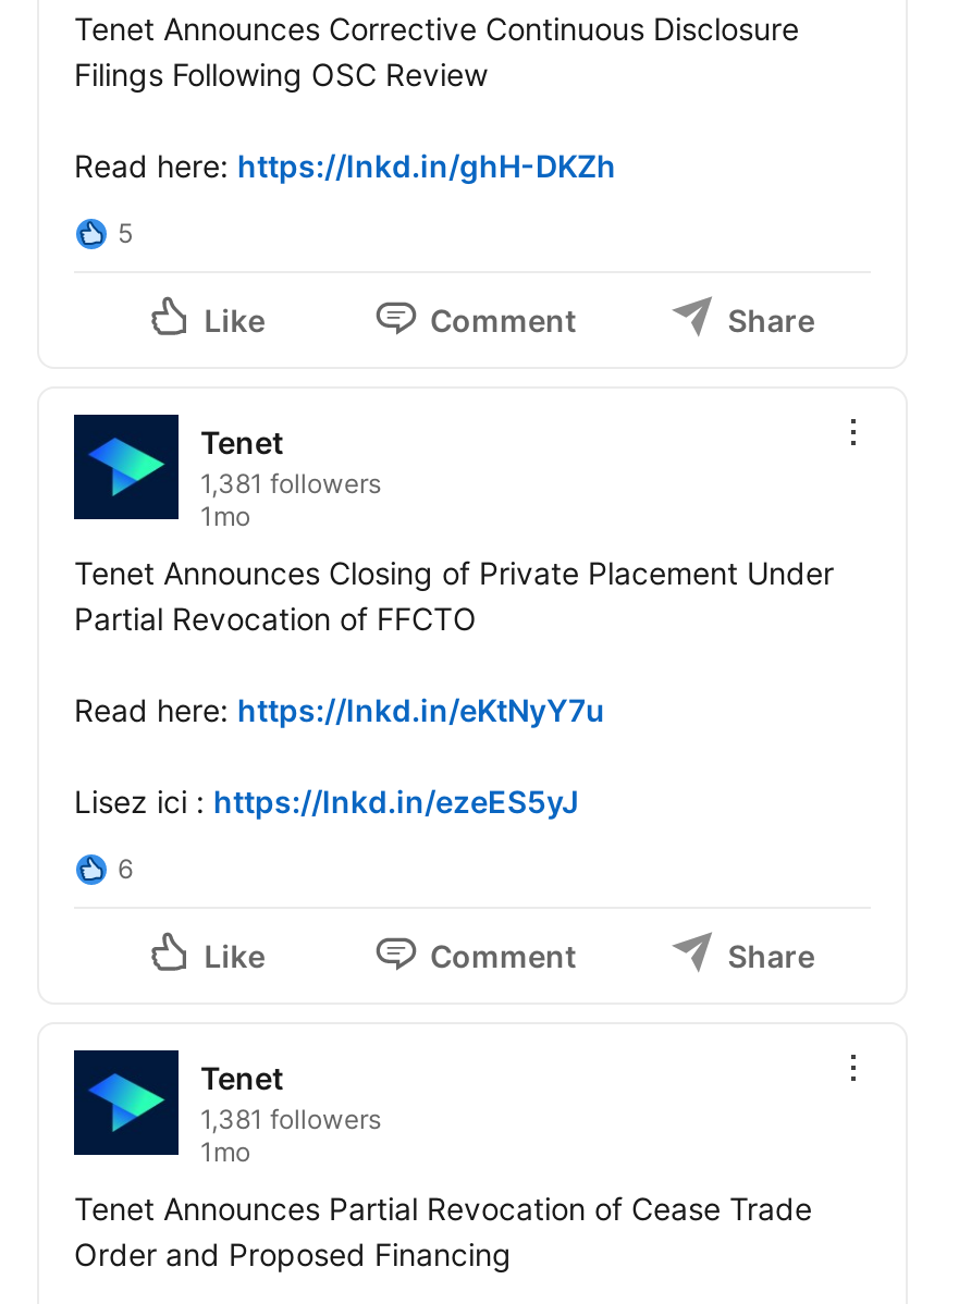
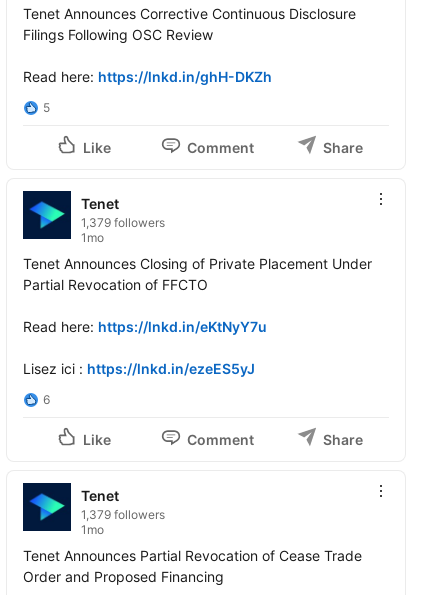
- 1,381 followers
+ 1,379 followers

- 1,381 followers
+ 1,379 followers
